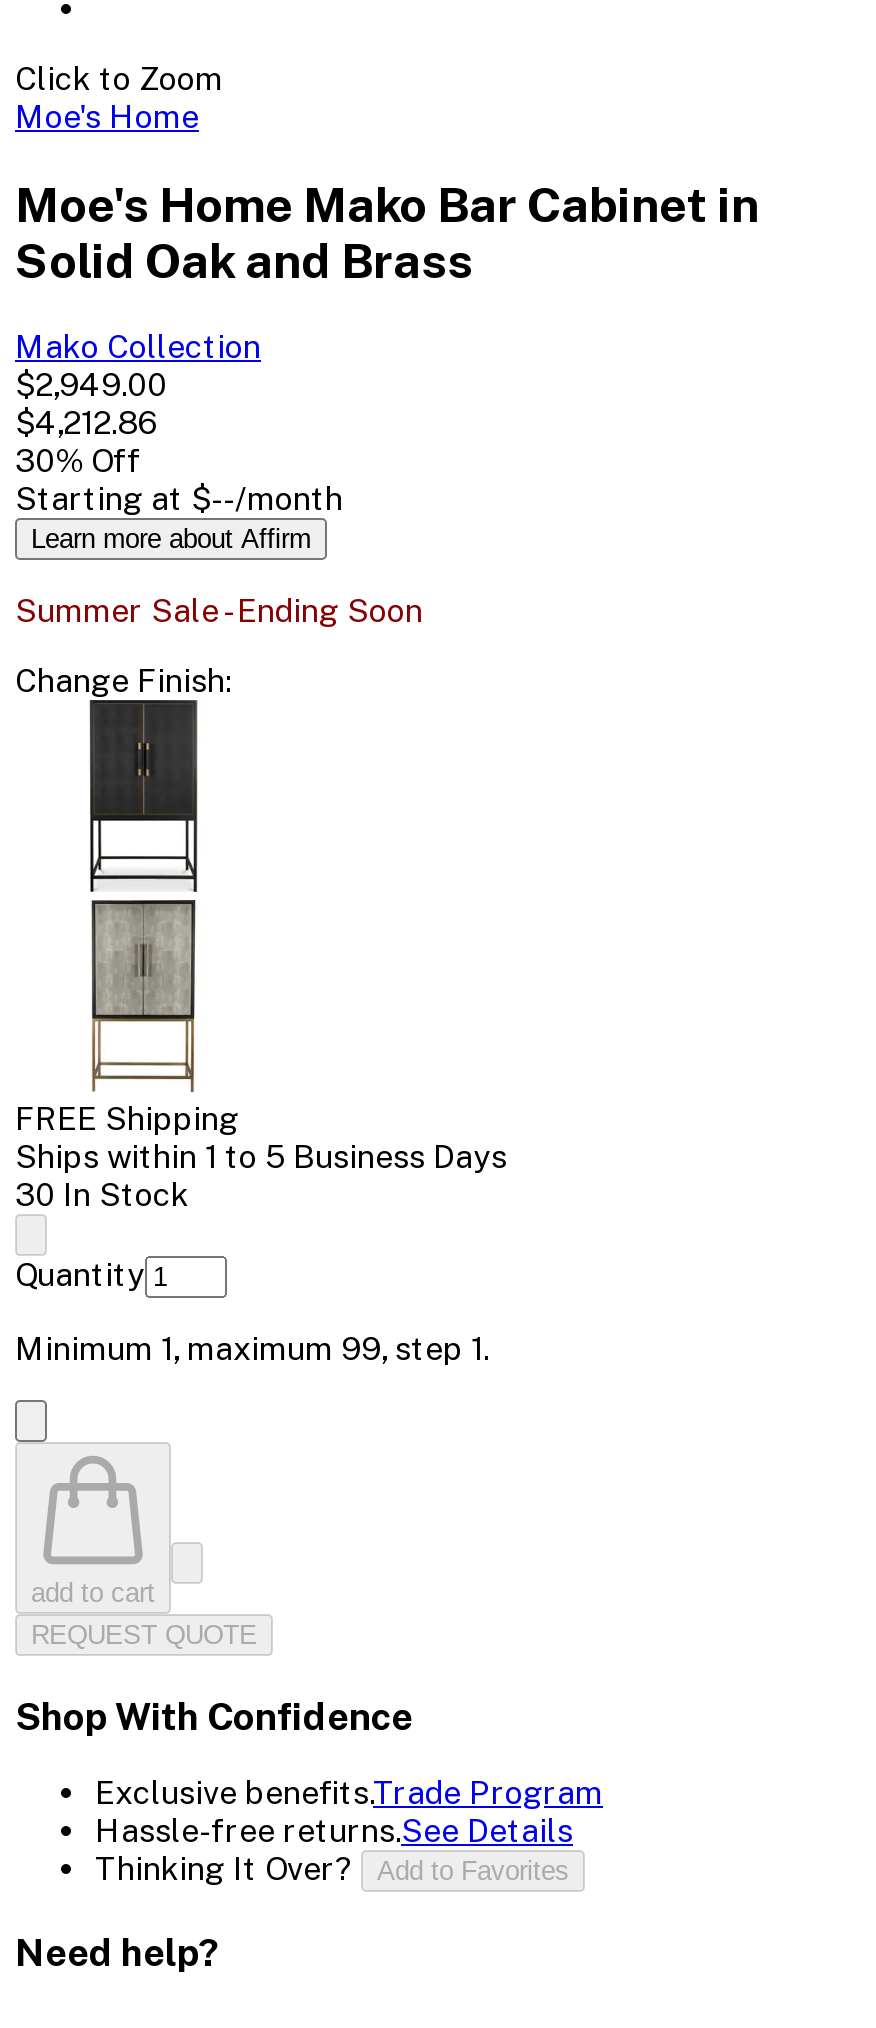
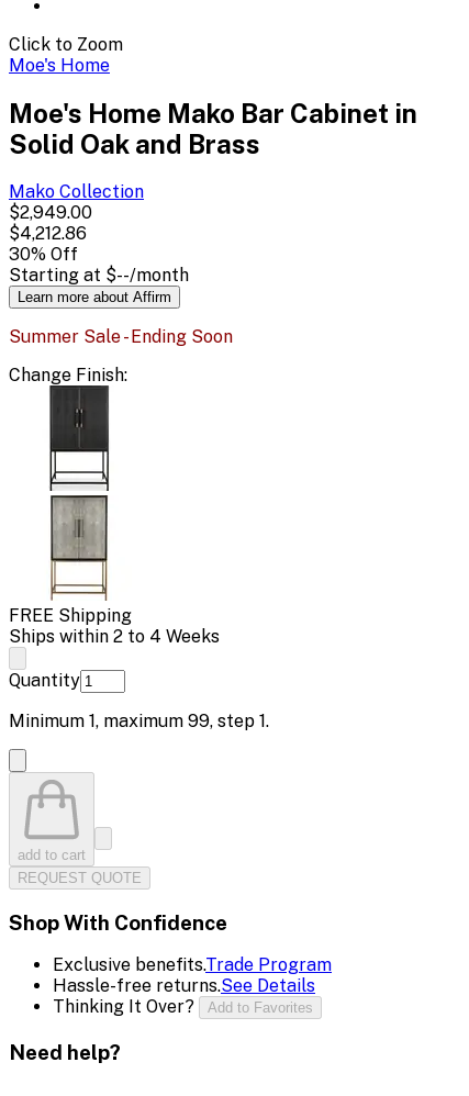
- Ships within 1 to 5 Business Days
- 30 In Stock
+ Ships within 2 to 4 Weeks
